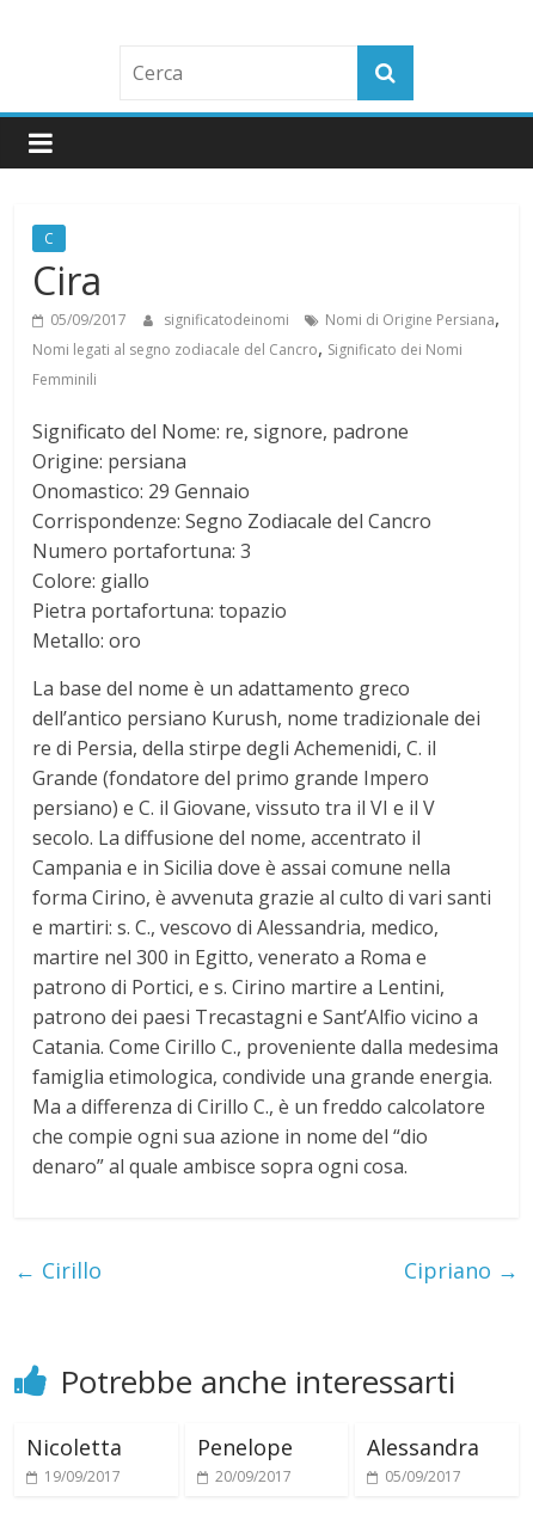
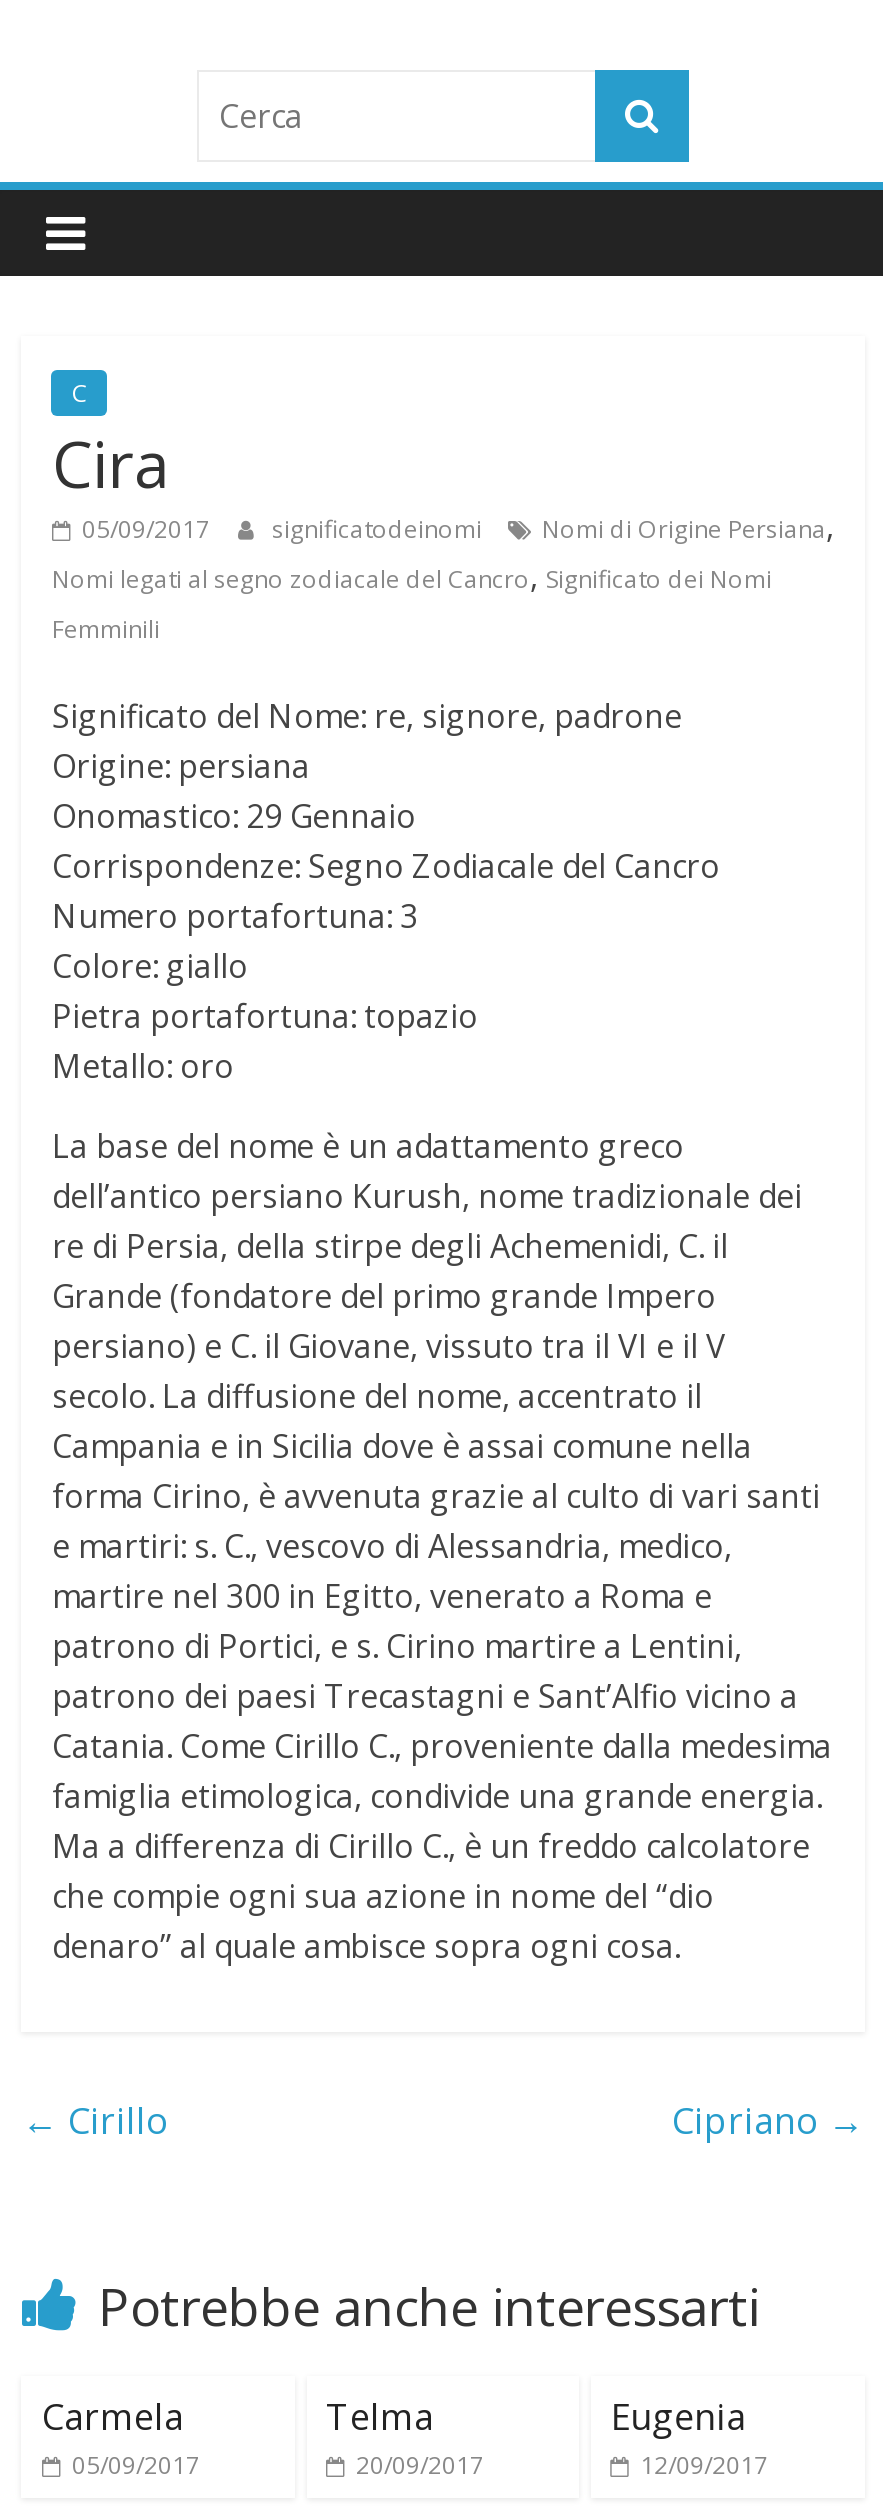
- Nicoletta
- 19/09/2017
+ Carmela
+ 05/09/2017

- Penelope
+ Telma

- Alessandra
- 05/09/2017
+ Eugenia
+ 12/09/2017
